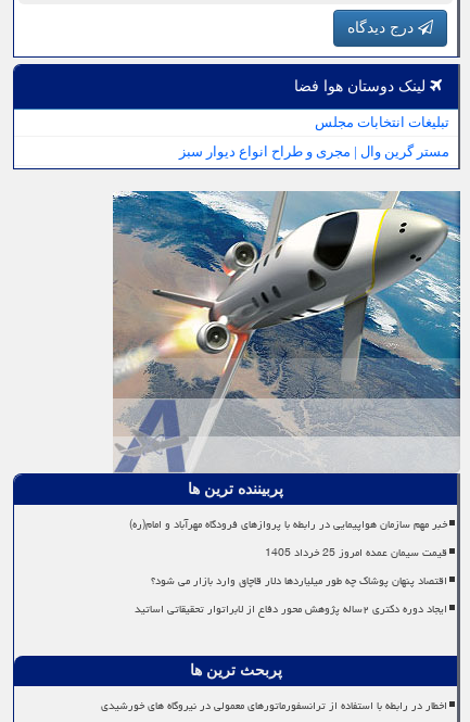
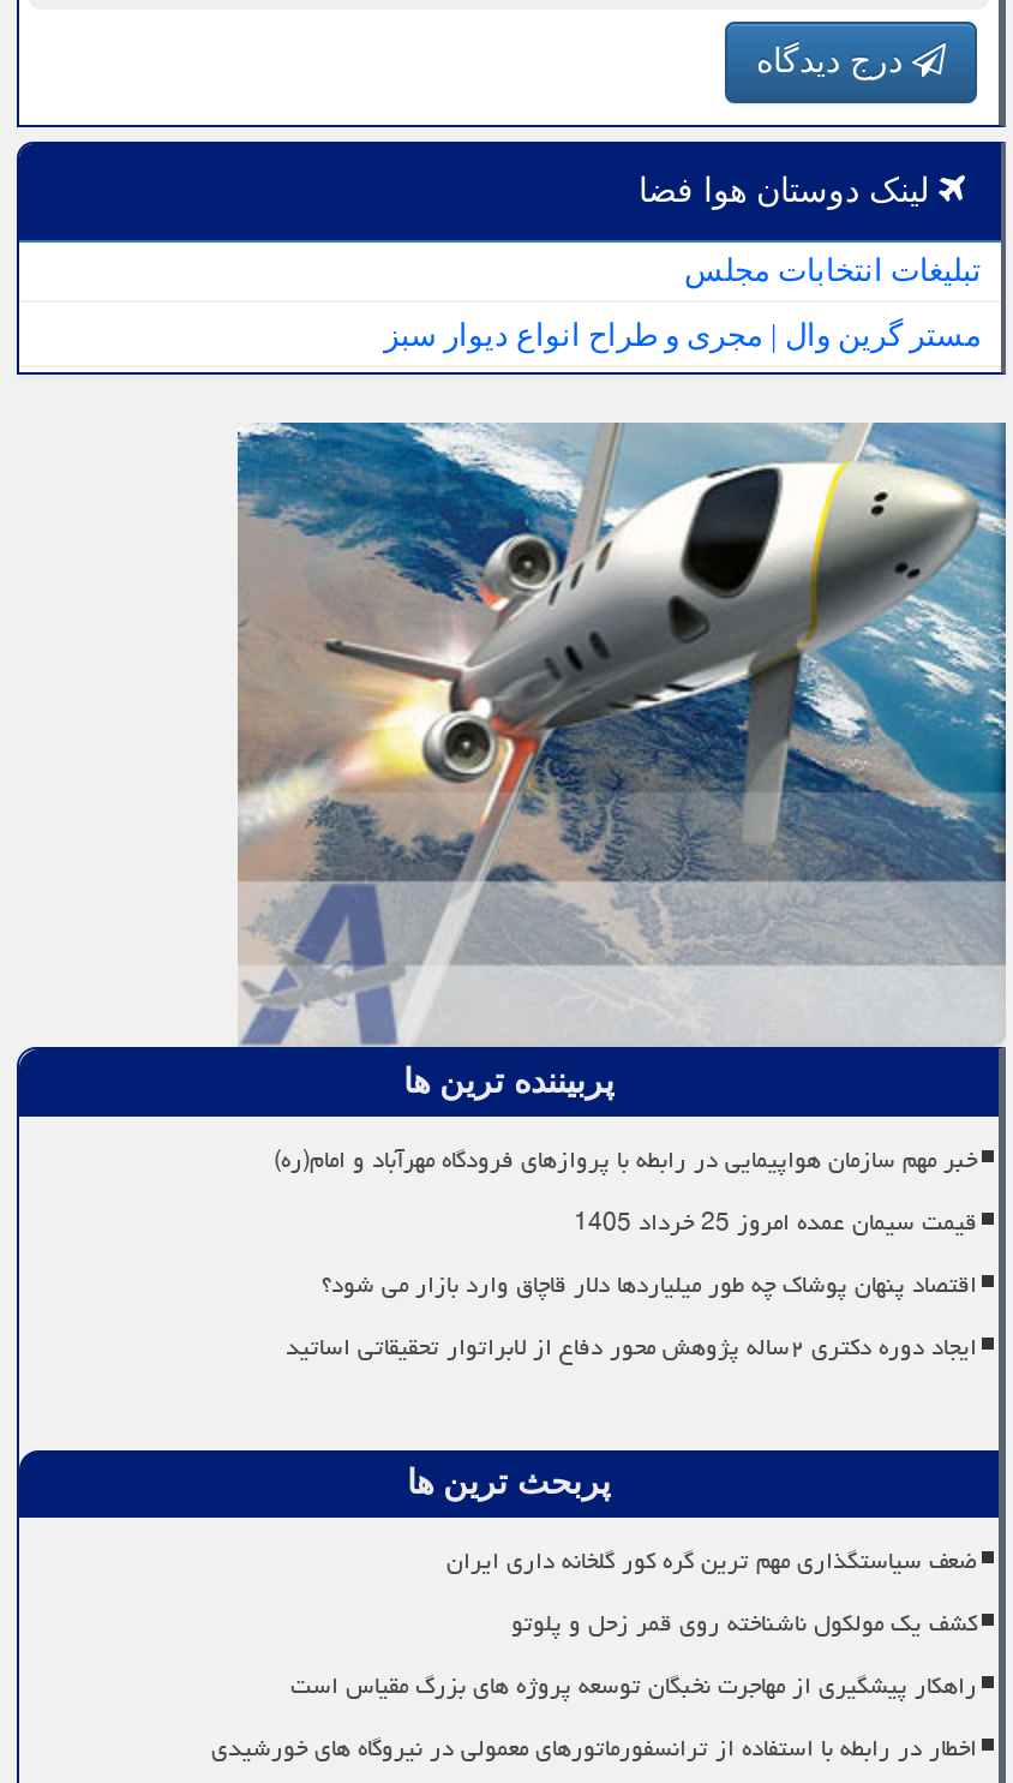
+ ضعف سیاستگذاری مهم ترین گره کور گلخانه داری ایران
+ کشف یک مولکول ناشناخته روی قمر زحل و پلوتو
+ راهکار پیشگیری از مهاجرت نخبگان توسعه پروژه های بزرگ مقیاس است
